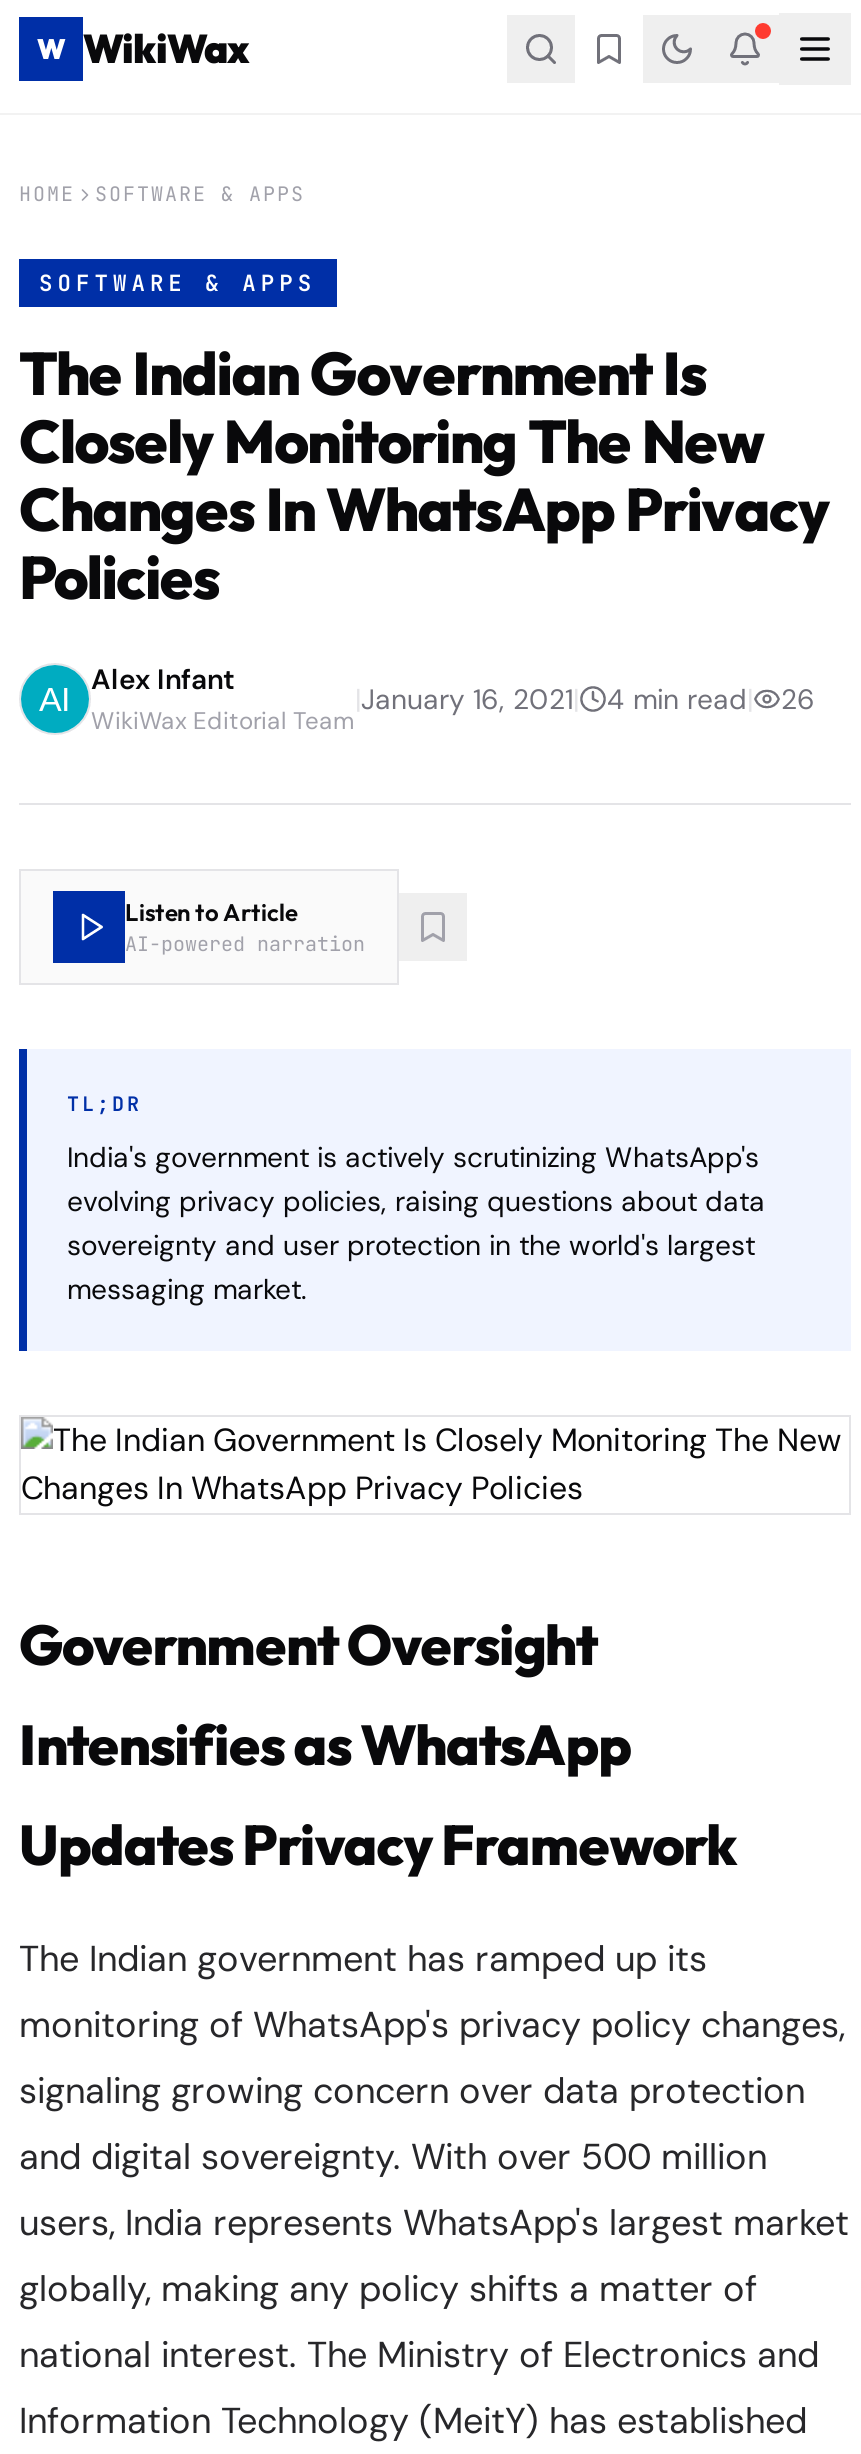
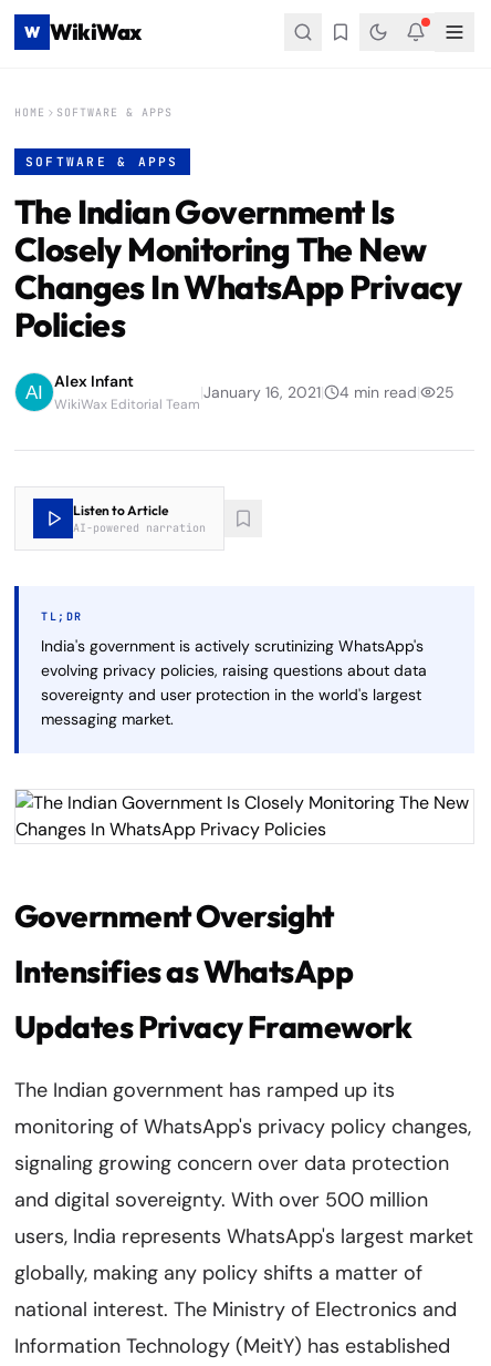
- 26
+ 25
